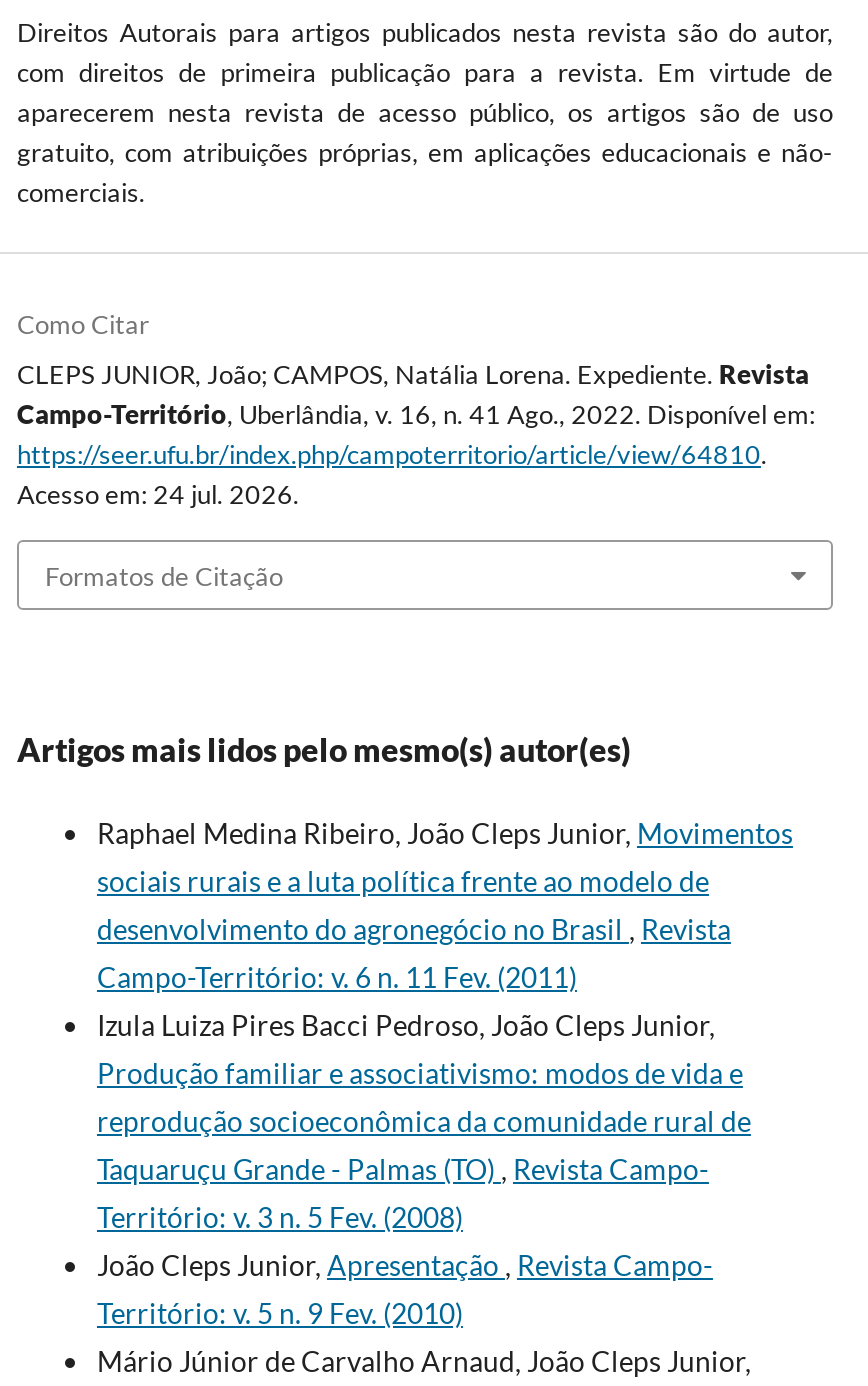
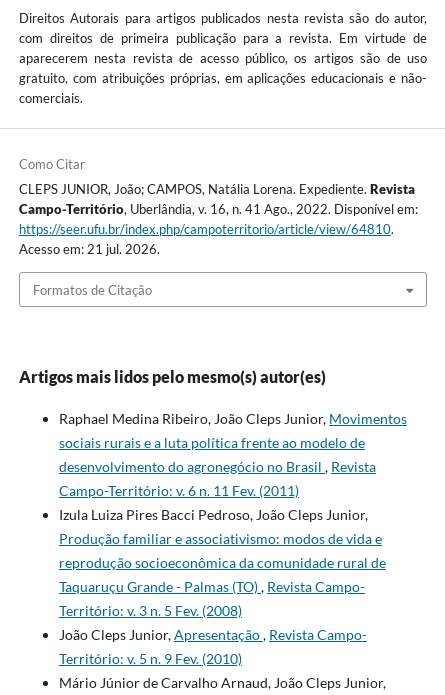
- Acesso em: 24 jul. 2026.
+ Acesso em: 21 jul. 2026.
